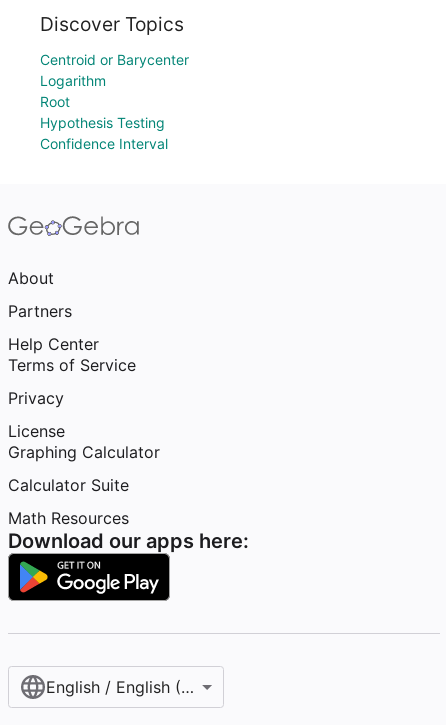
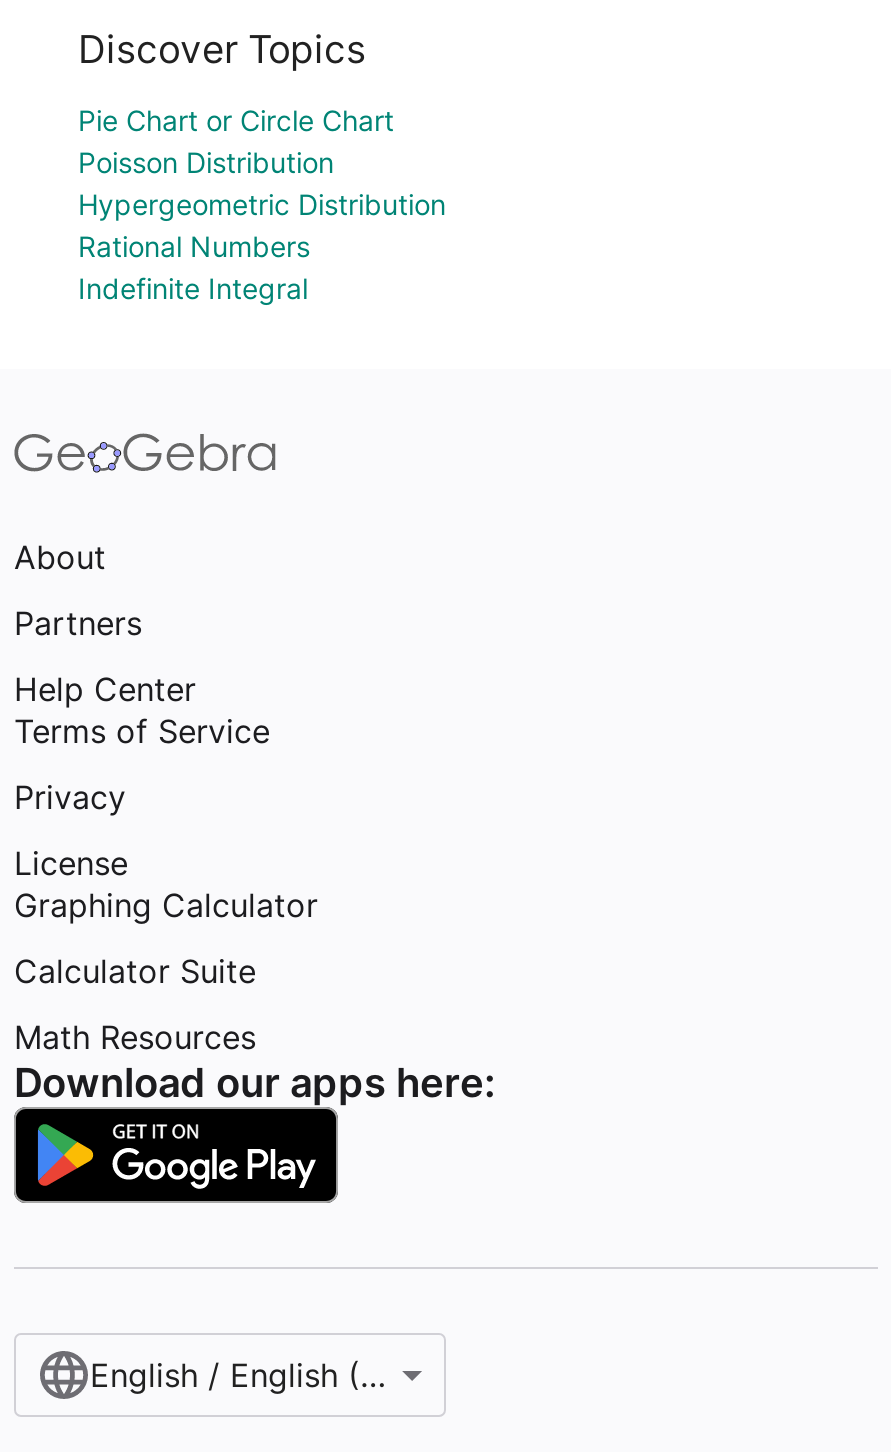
- Centroid or Barycenter
- Logarithm
- Root
- Hypothesis Testing
- Confidence Interval
+ Pie Chart or Circle Chart
+ Poisson Distribution
+ Hypergeometric Distribution
+ Rational Numbers
+ Indefinite Integral
